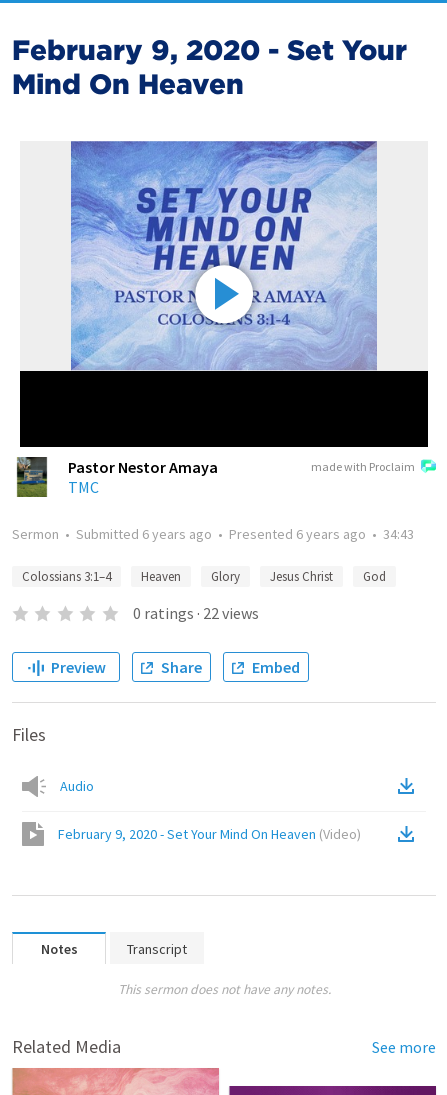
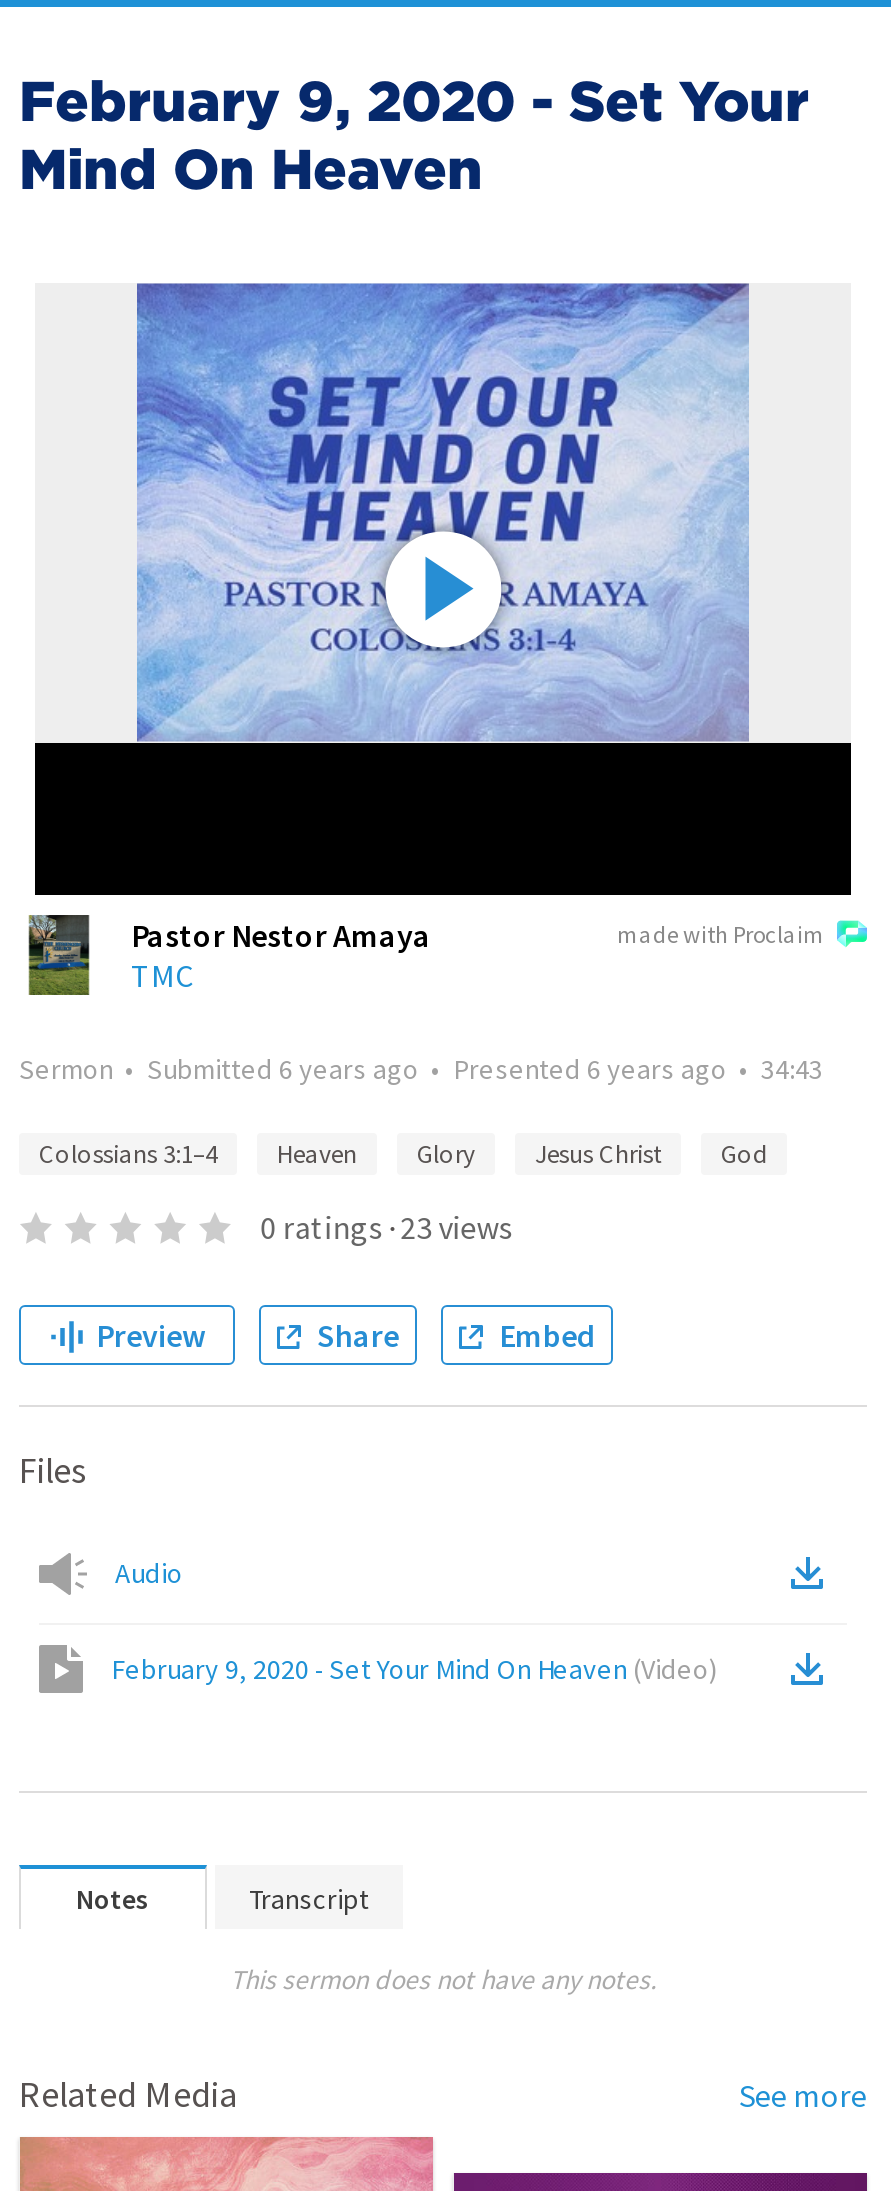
- 0 ratings · 22 views
+ 0 ratings · 23 views
